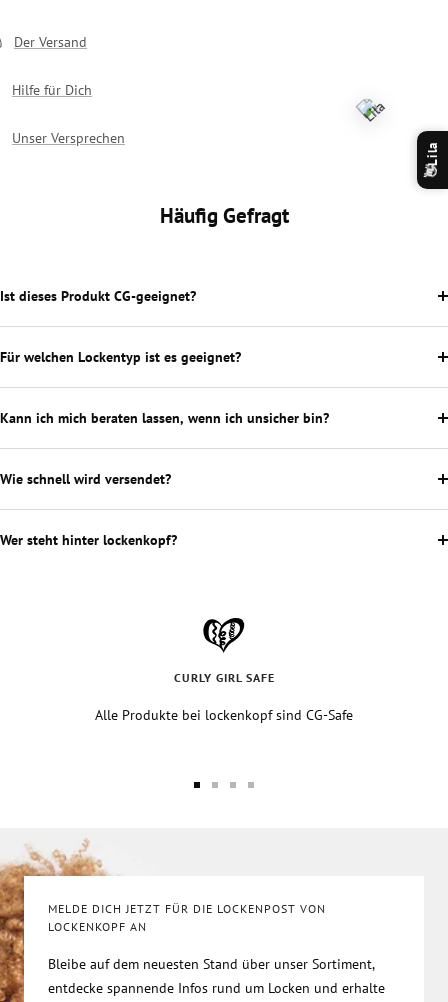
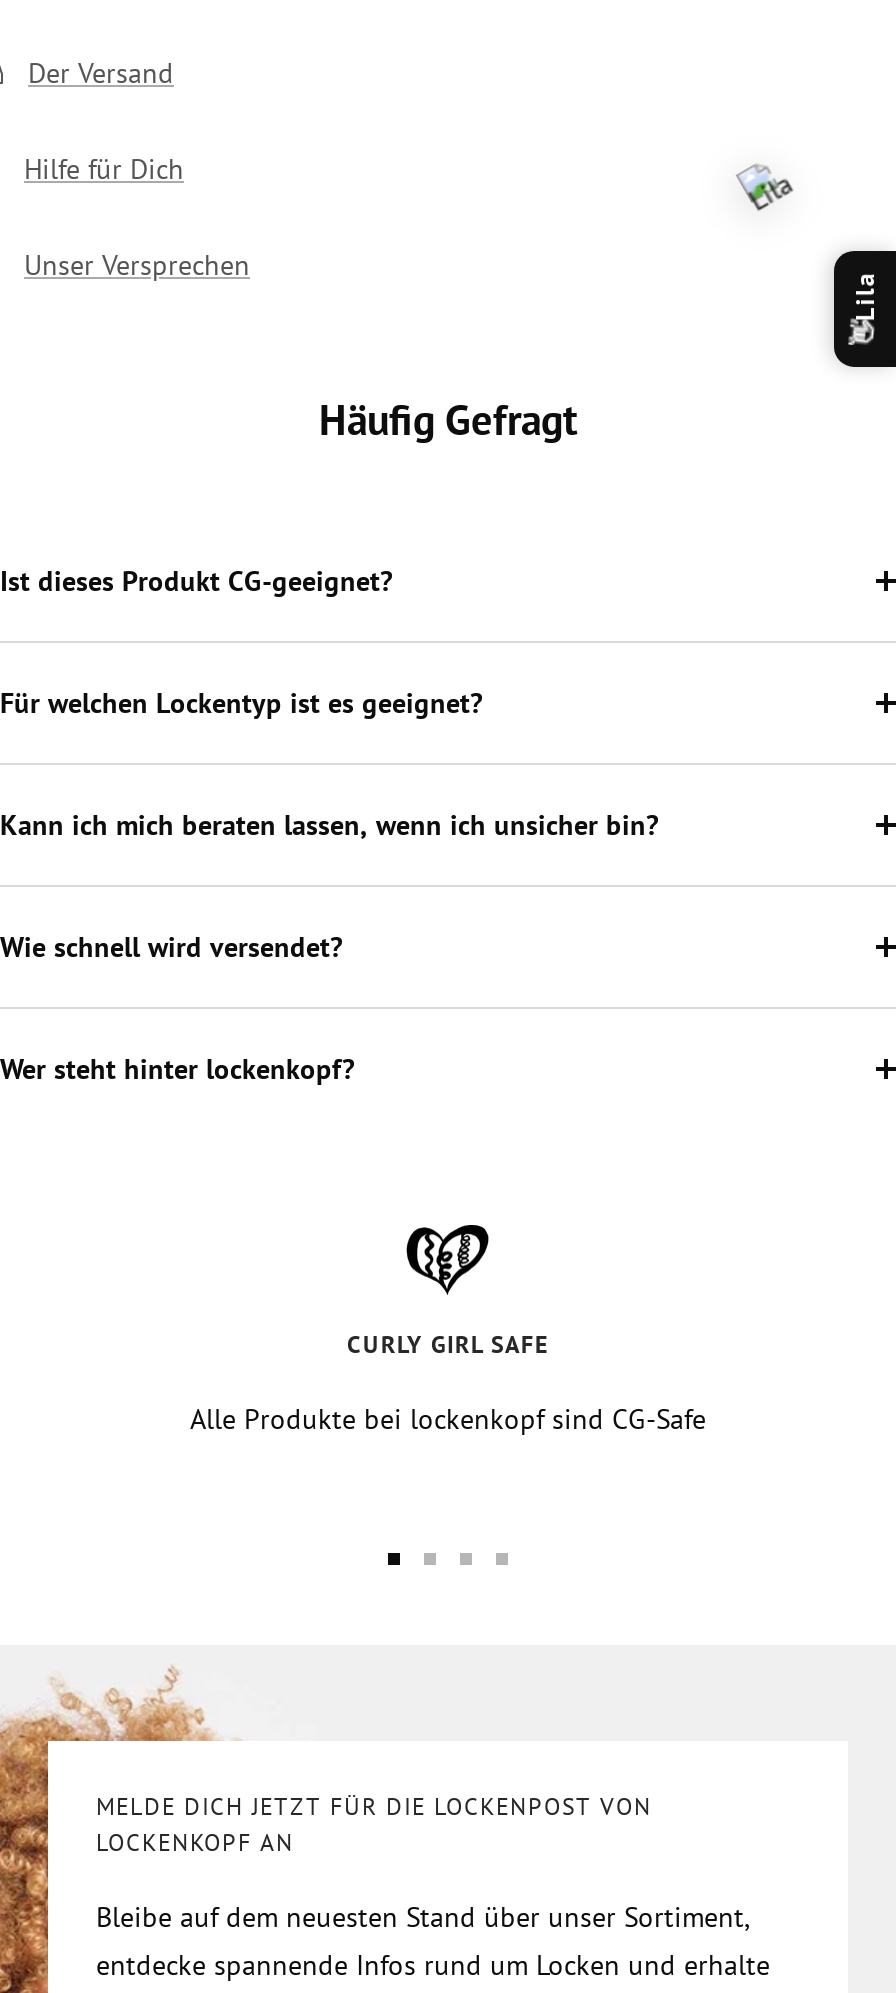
- [image]
+ [image]
